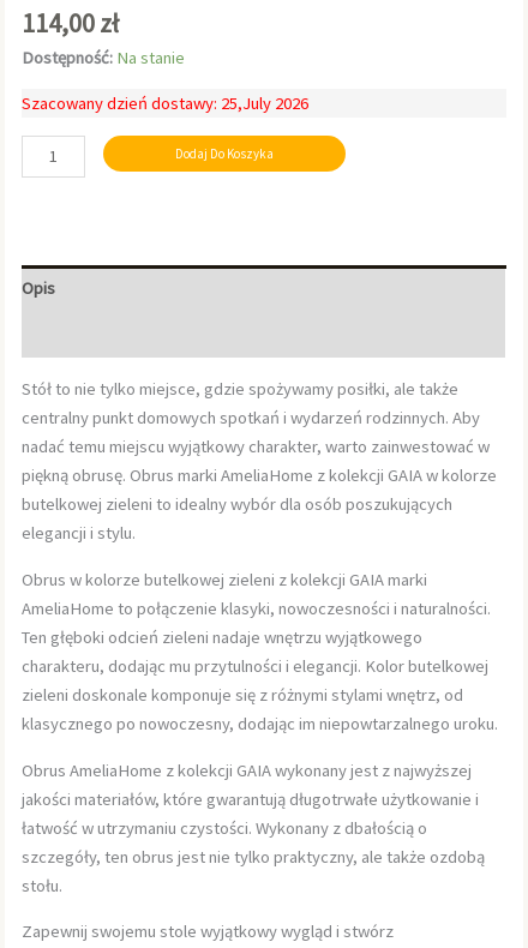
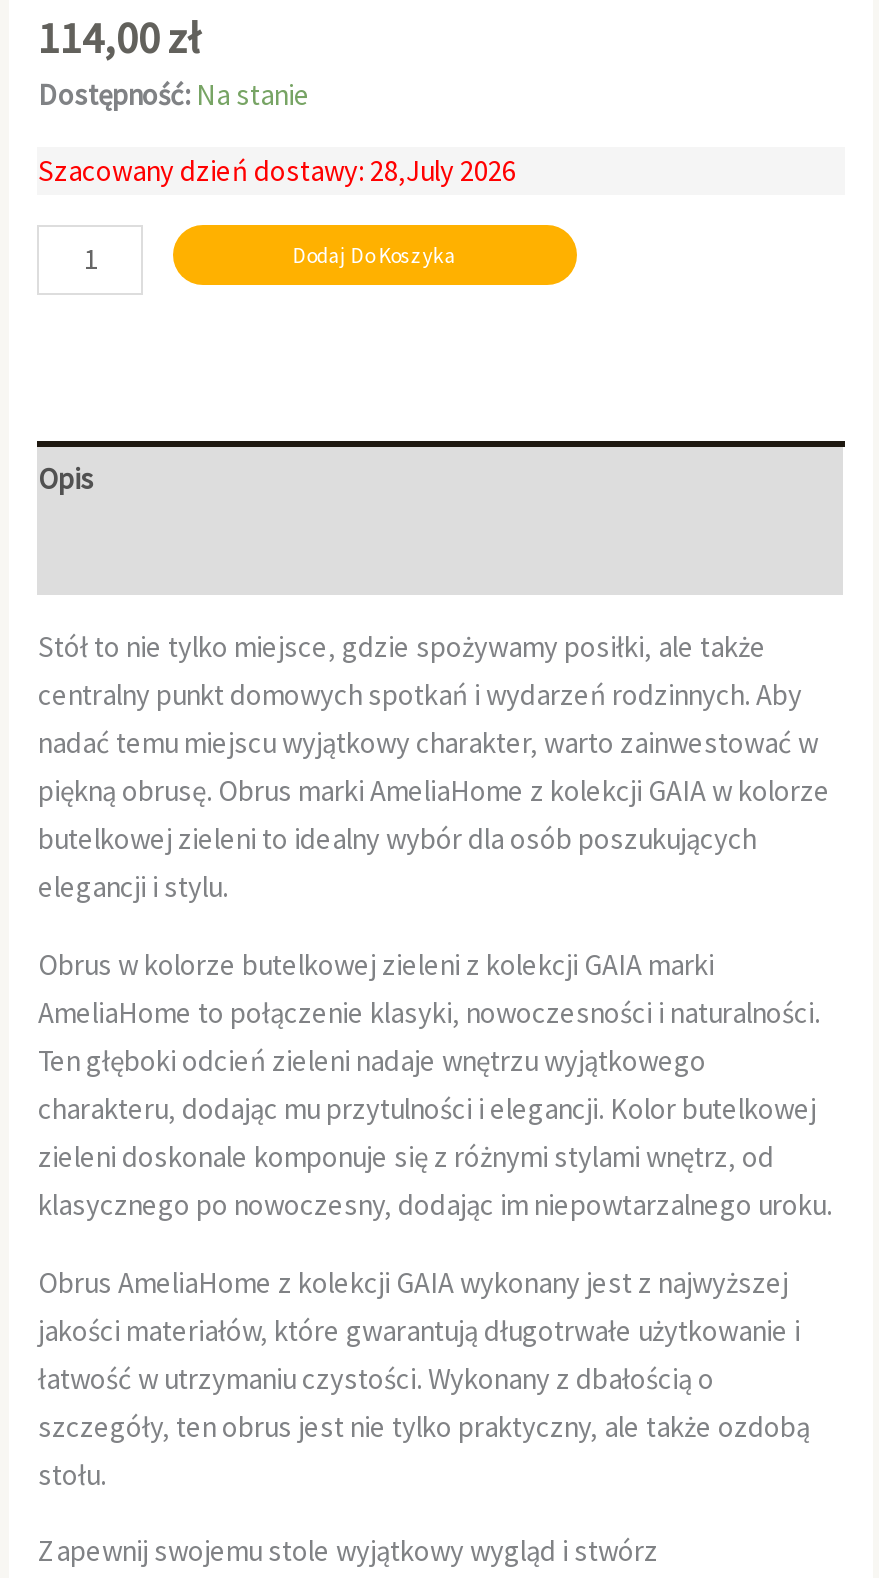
- Szacowany dzień dostawy: 25,July 2026
+ Szacowany dzień dostawy: 28,July 2026
